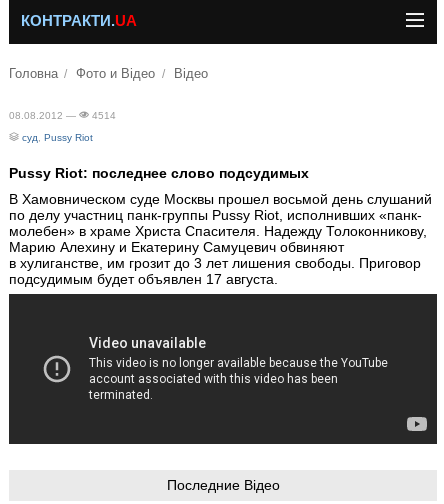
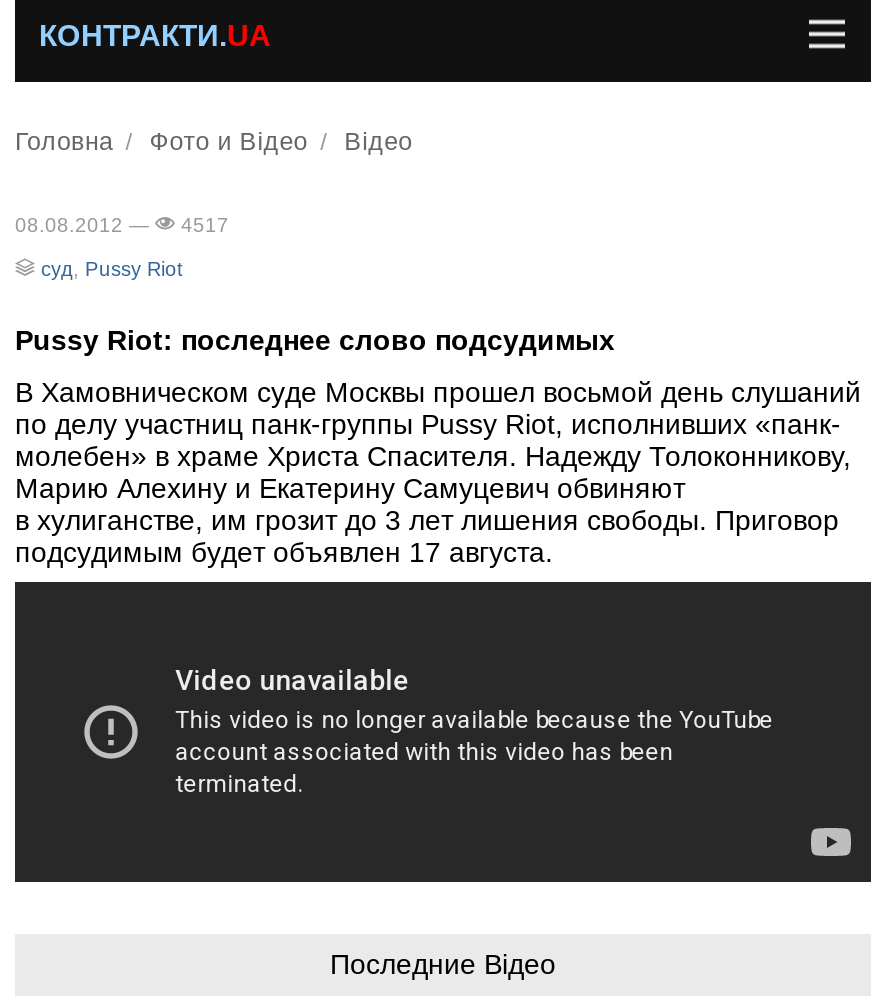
- 08.08.2012 — 4514
+ 08.08.2012 — 4517
